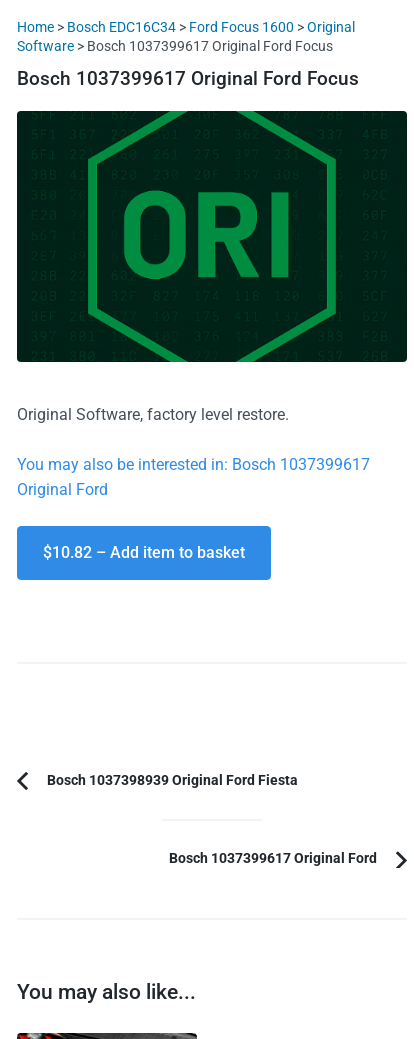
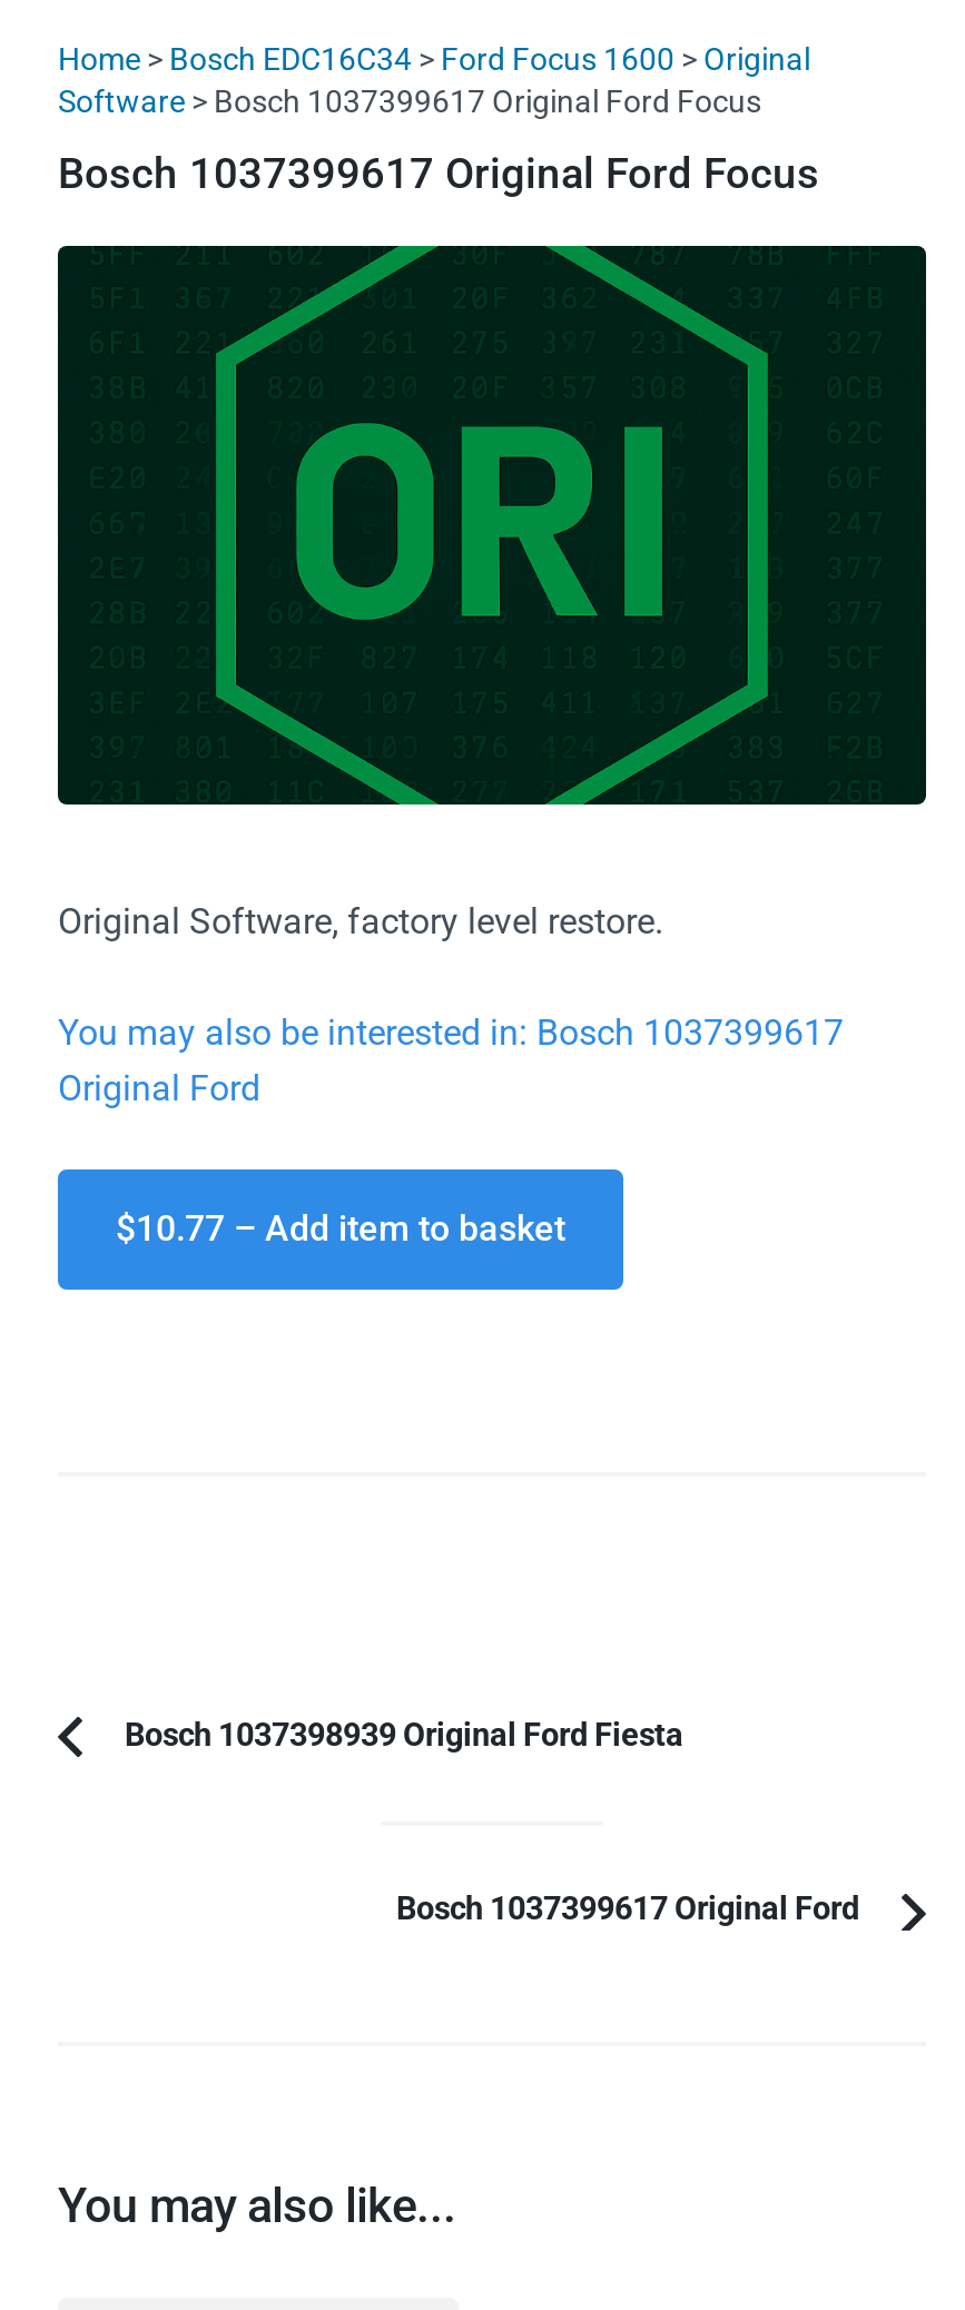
- $10.82 – Add item to basket
+ $10.77 – Add item to basket
